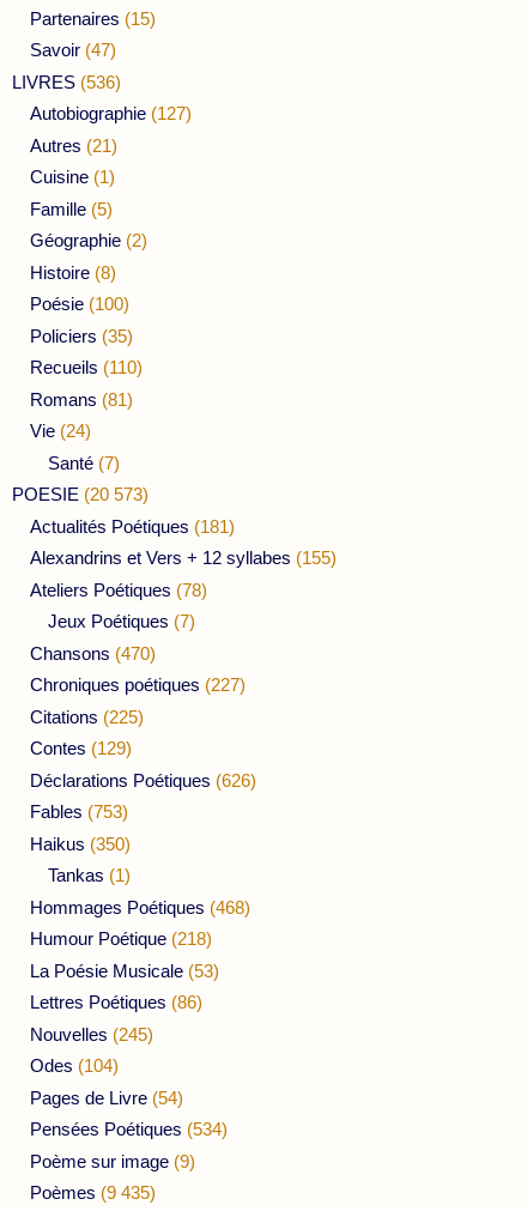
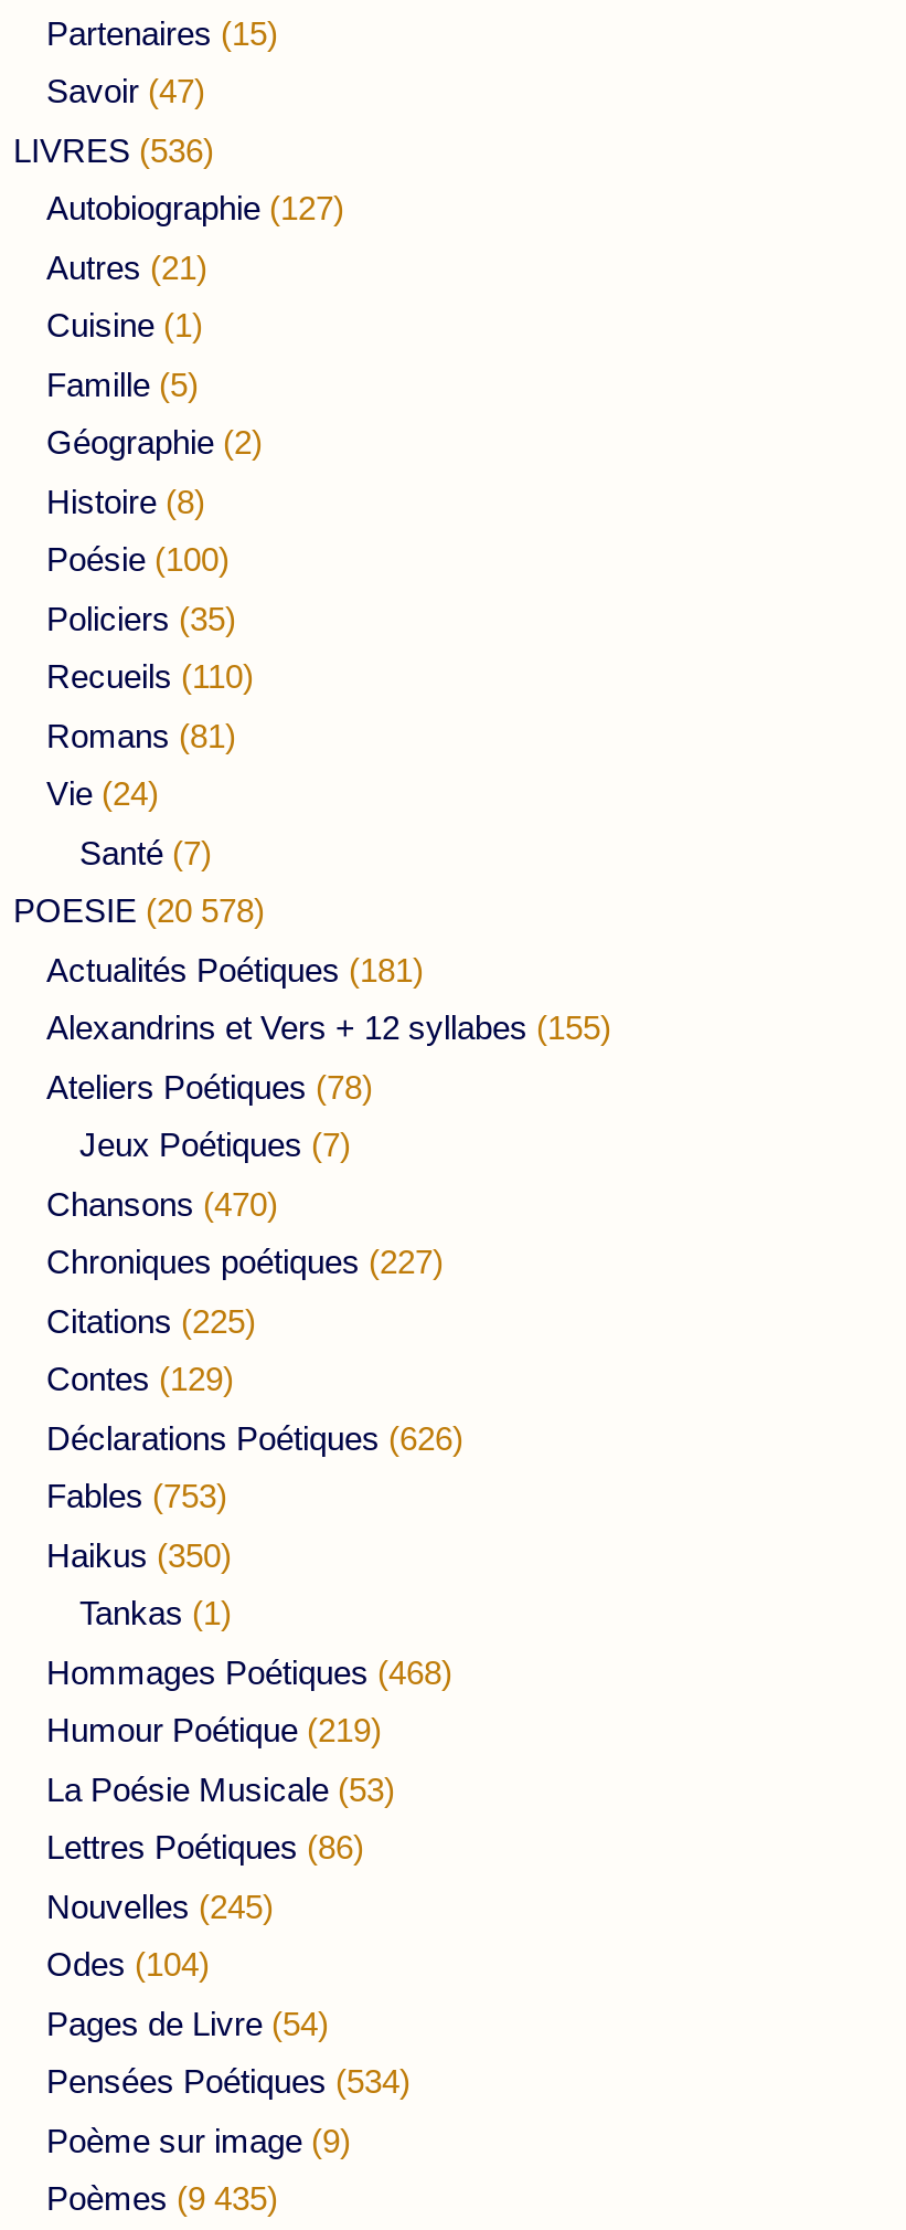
- POESIE (20 573)
+ POESIE (20 578)

- Humour Poétique (218)
+ Humour Poétique (219)
